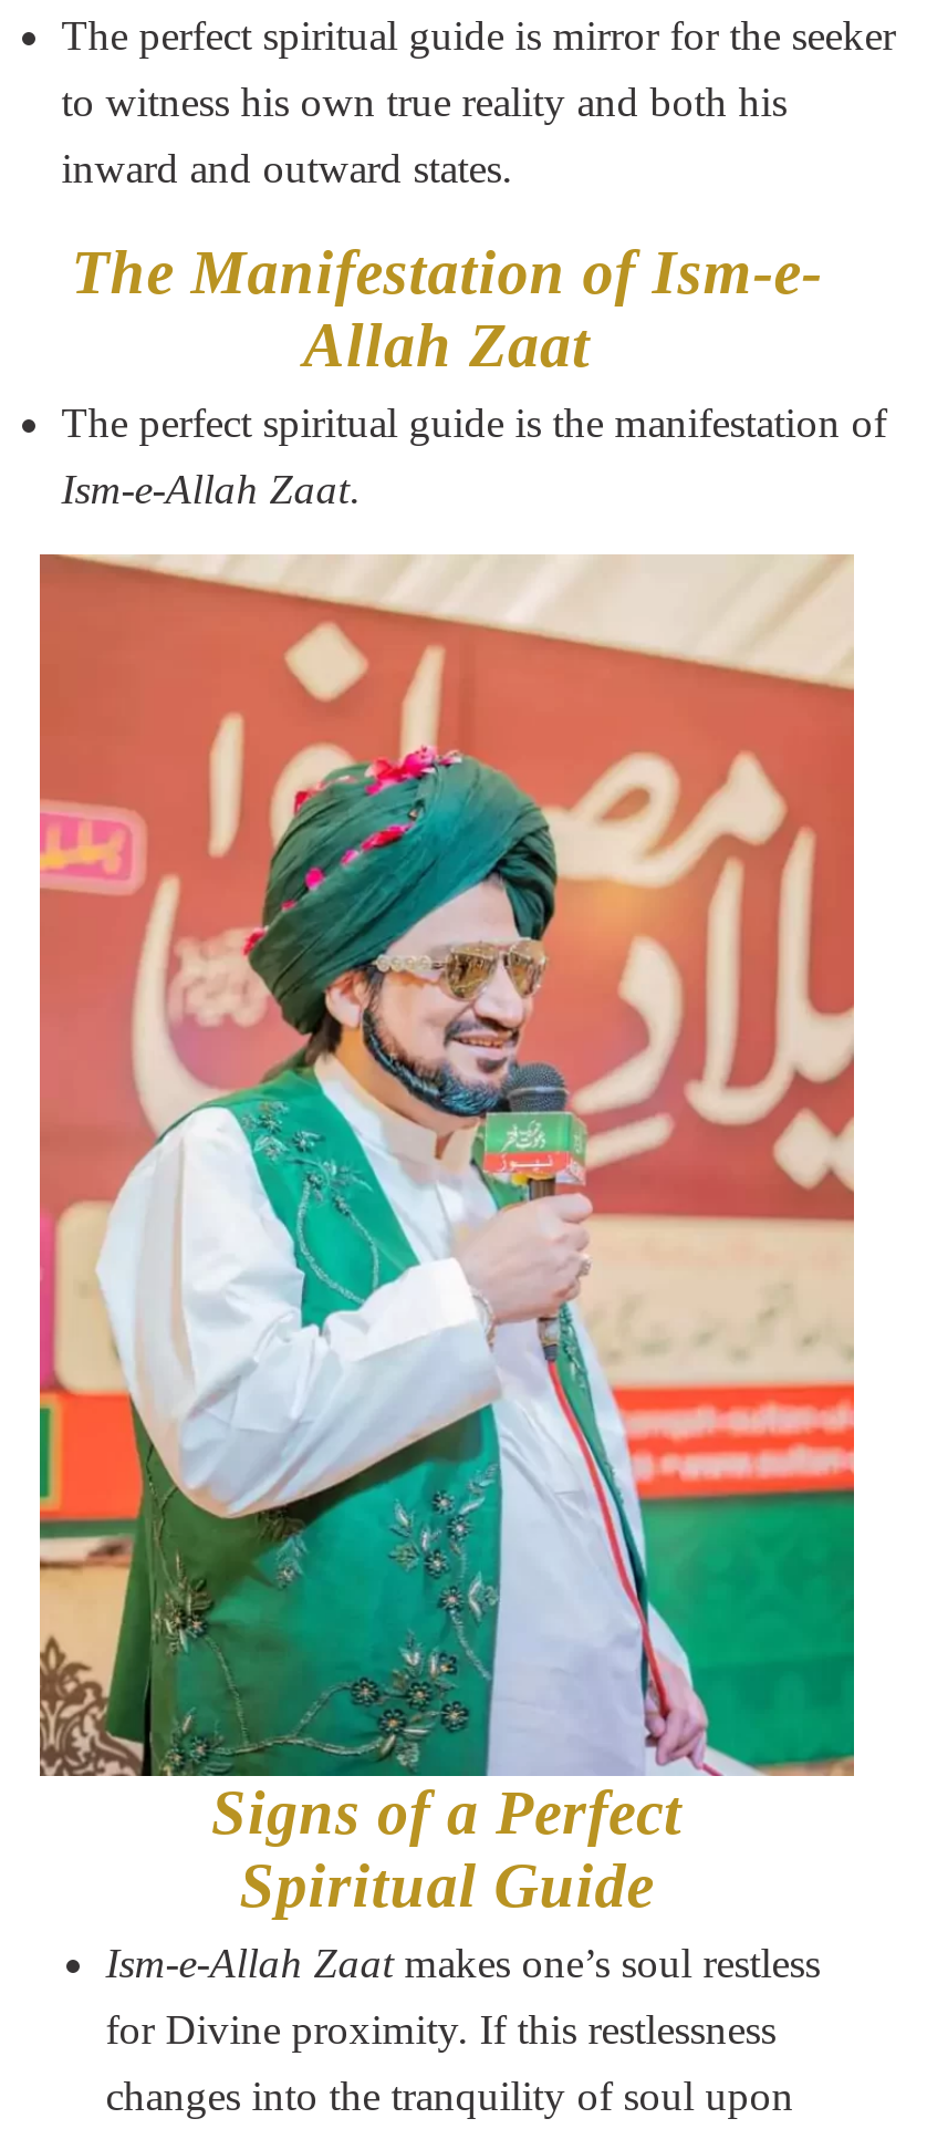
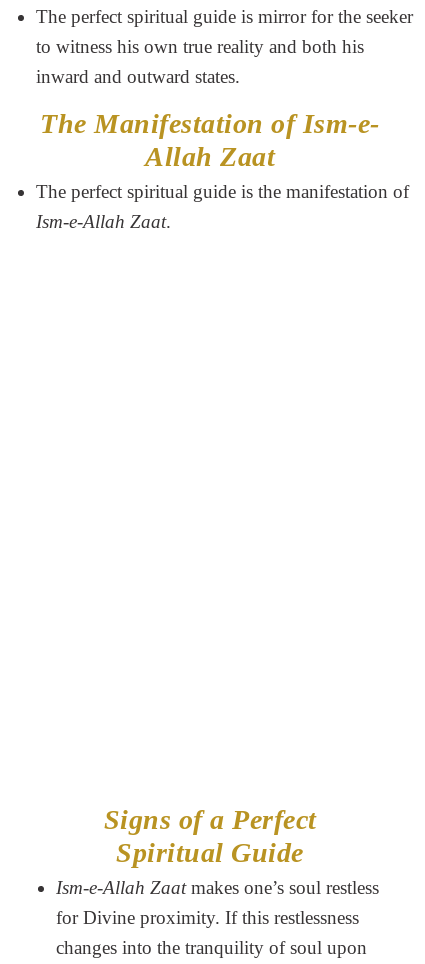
- [image]
